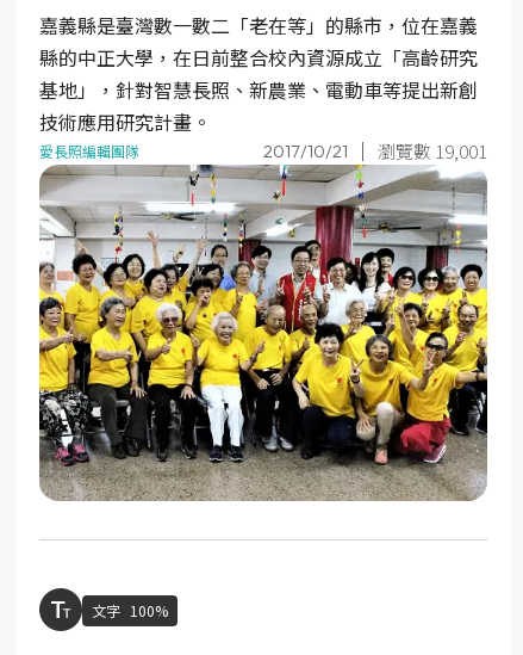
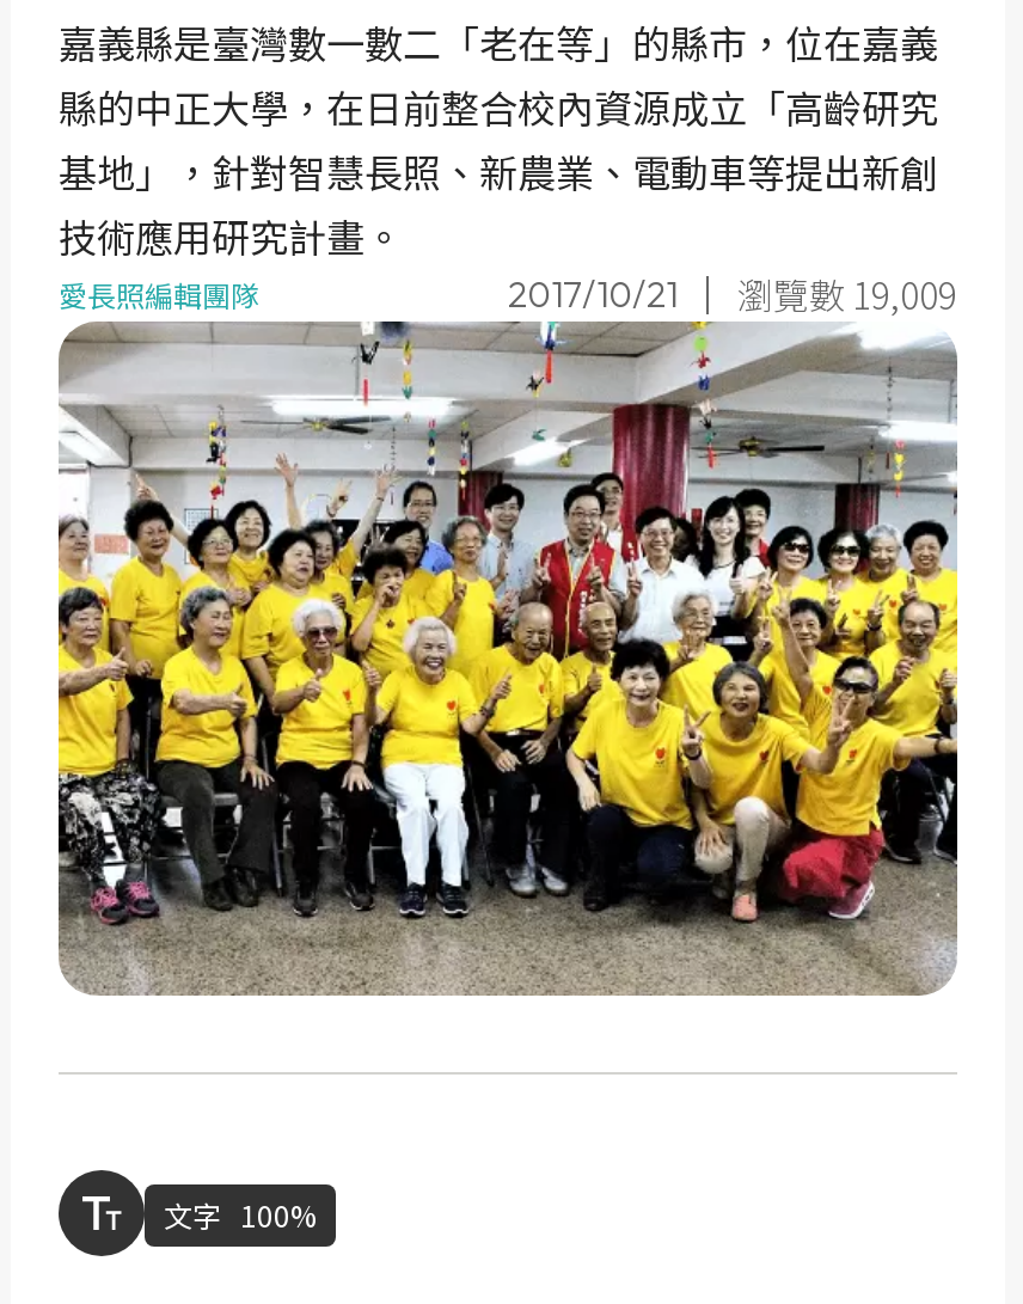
- 2017/10/21 瀏覽數 19,001
+ 2017/10/21 瀏覽數 19,009
